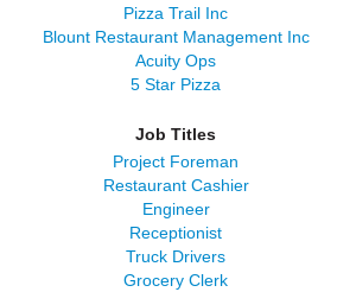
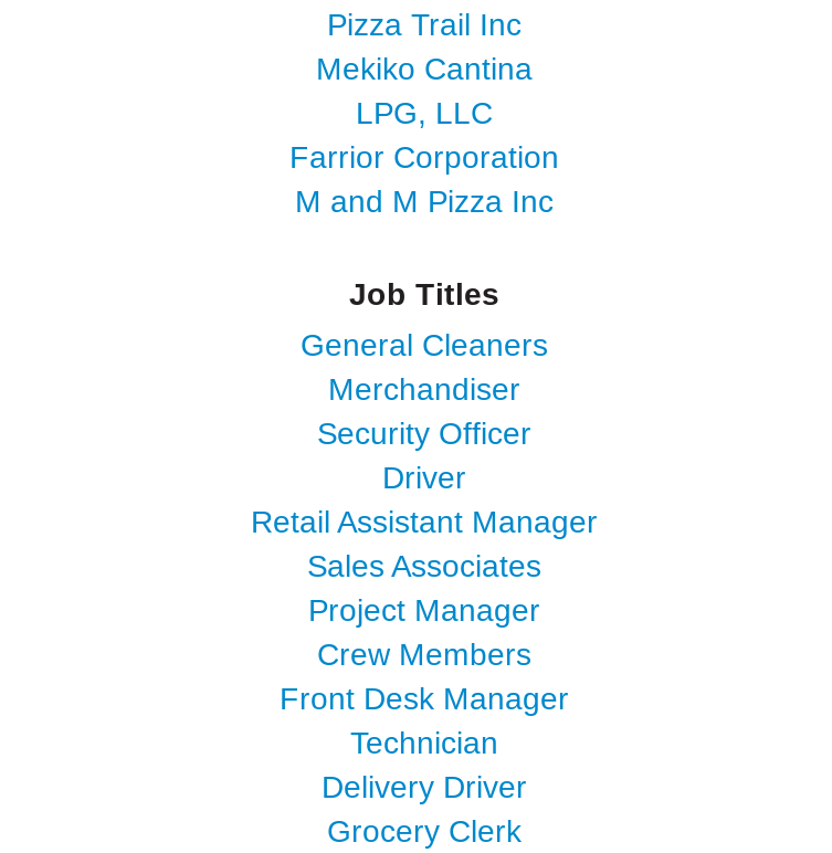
- Blount Restaurant Management Inc
- Acuity Ops
- 5 Star Pizza
+ Mekiko Cantina
+ LPG, LLC
+ Farrior Corporation
+ M and M Pizza Inc

- Project Foreman
- Restaurant Cashier
- Engineer
- Receptionist
- Truck Drivers
+ General Cleaners
+ Merchandiser
+ Security Officer
+ Driver
+ Retail Assistant Manager
+ Sales Associates
+ Project Manager
+ Crew Members
+ Front Desk Manager
+ Technician
+ Delivery Driver
